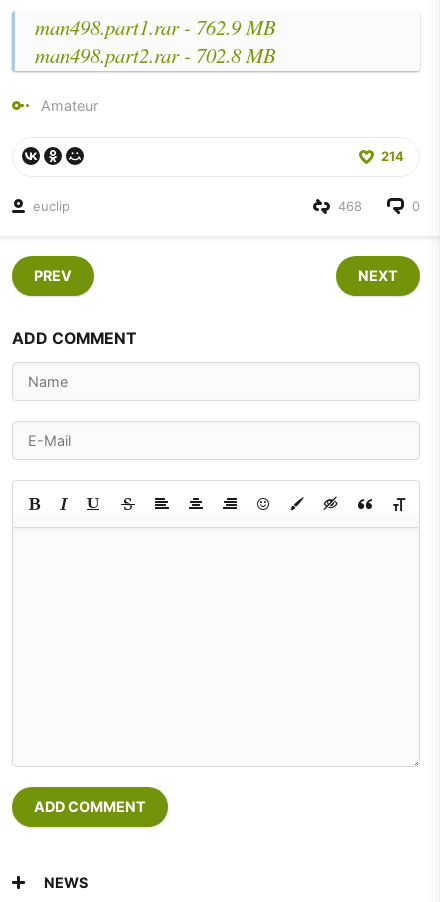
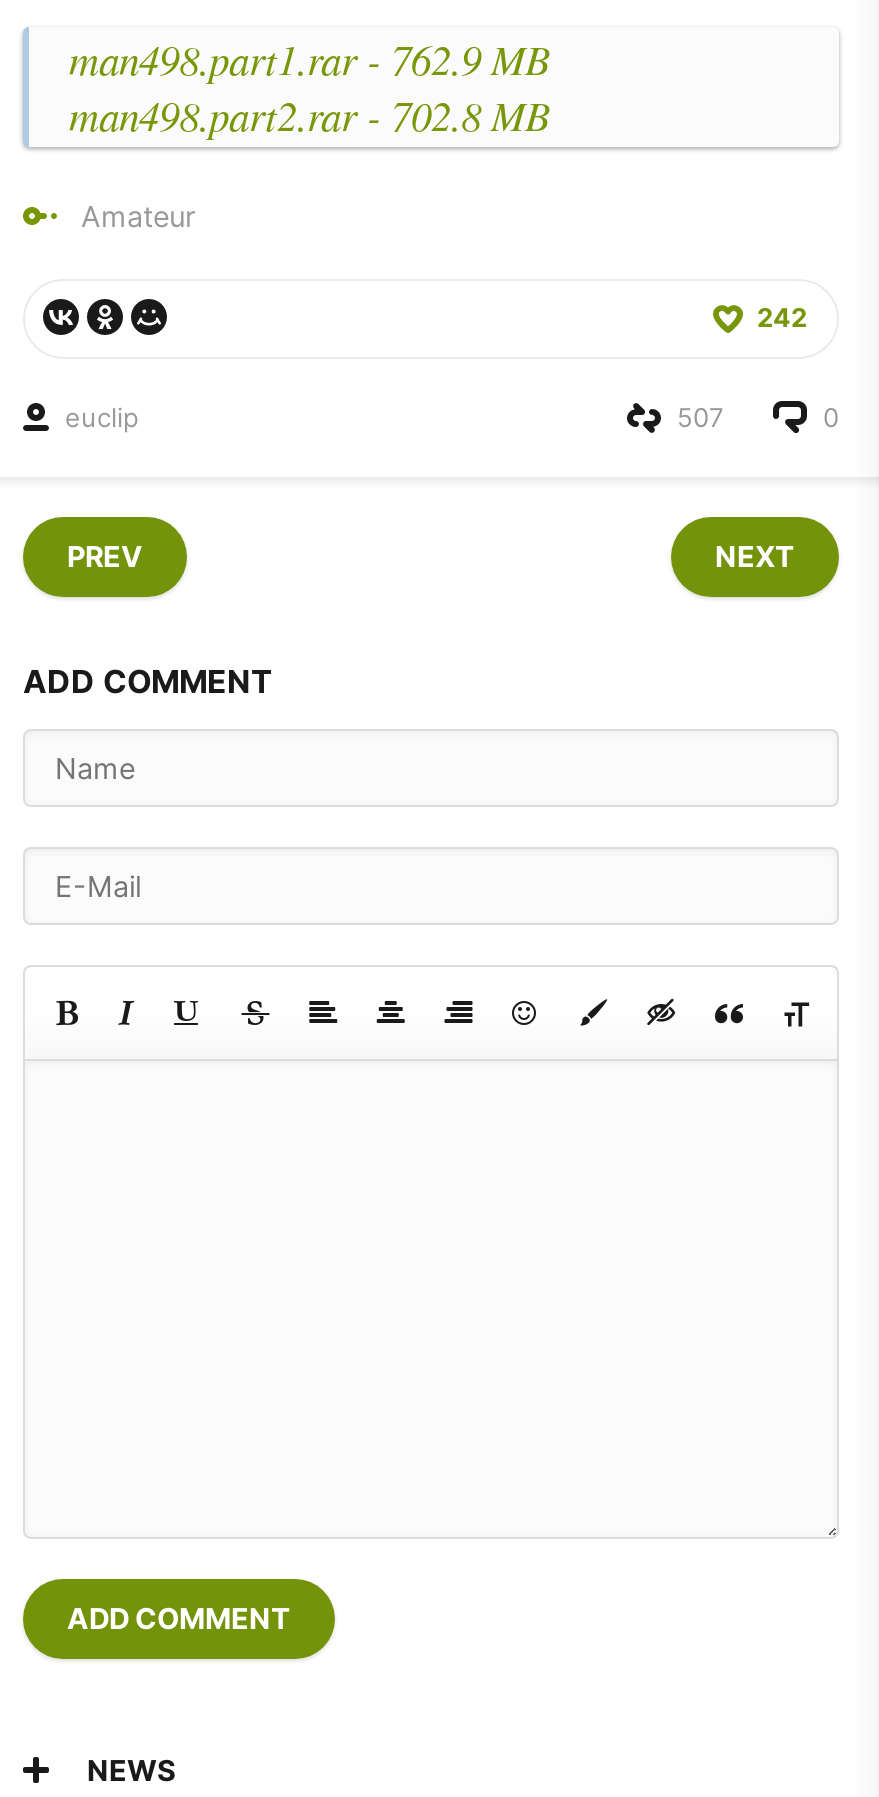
- 214
+ 242

- 468
+ 507
